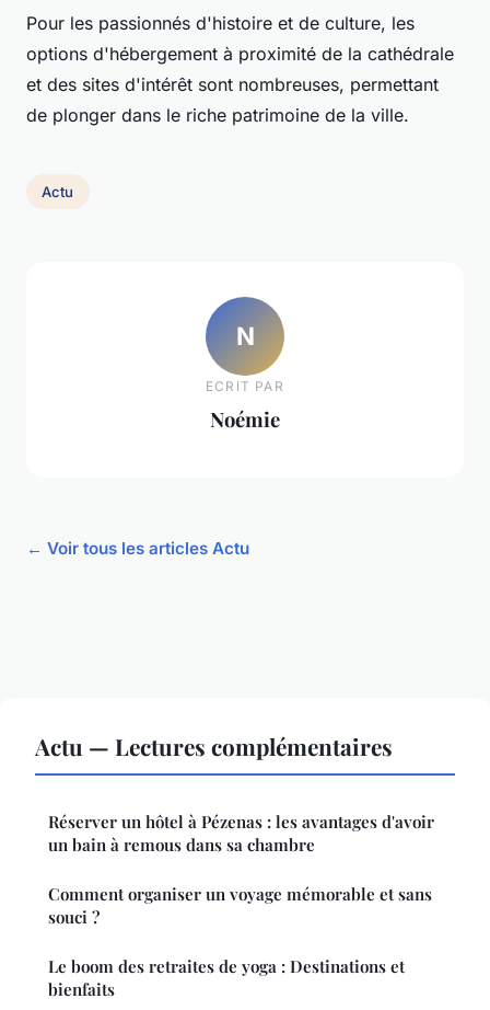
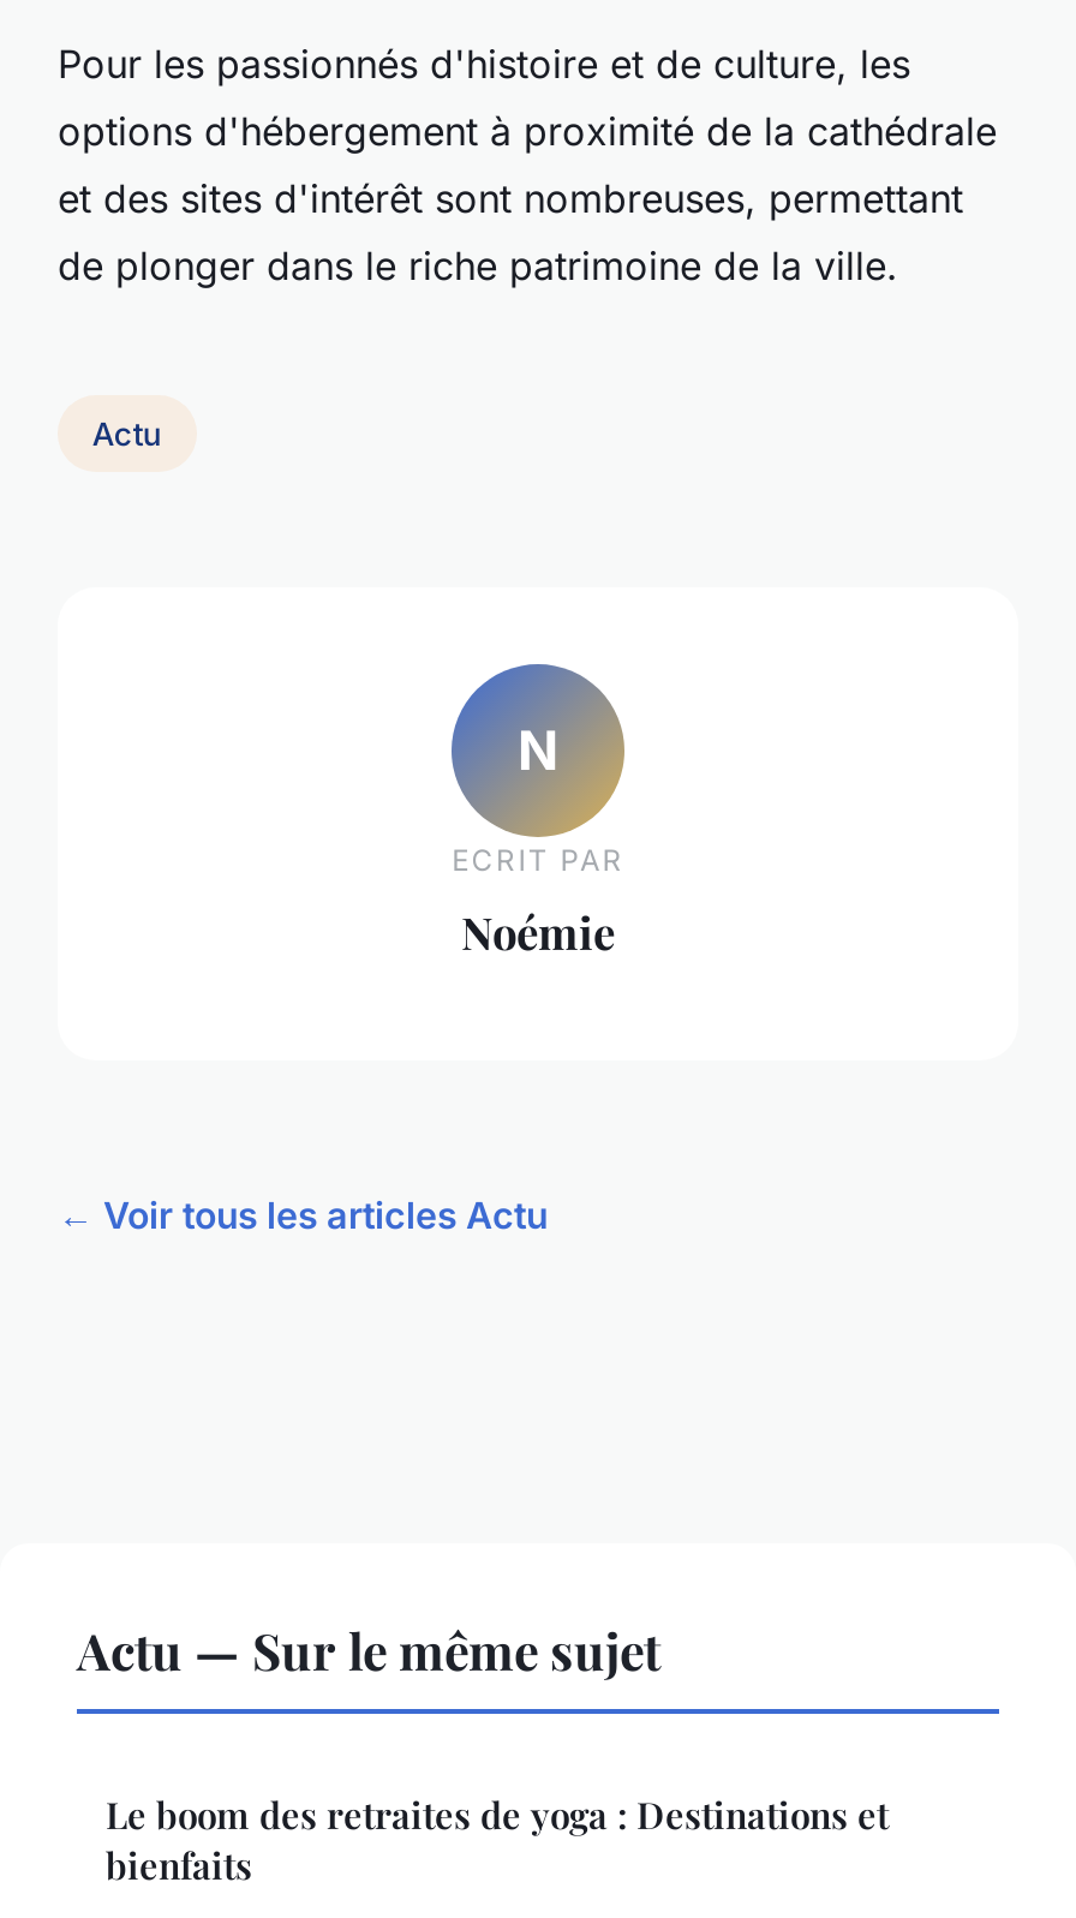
- Actu — Lectures complémentaires
- Réserver un hôtel à Pézenas : les avantages d'avoir
- un bain à remous dans sa chambre
- Comment organiser un voyage mémorable et sans
- souci ?
+ Actu — Sur le même sujet
